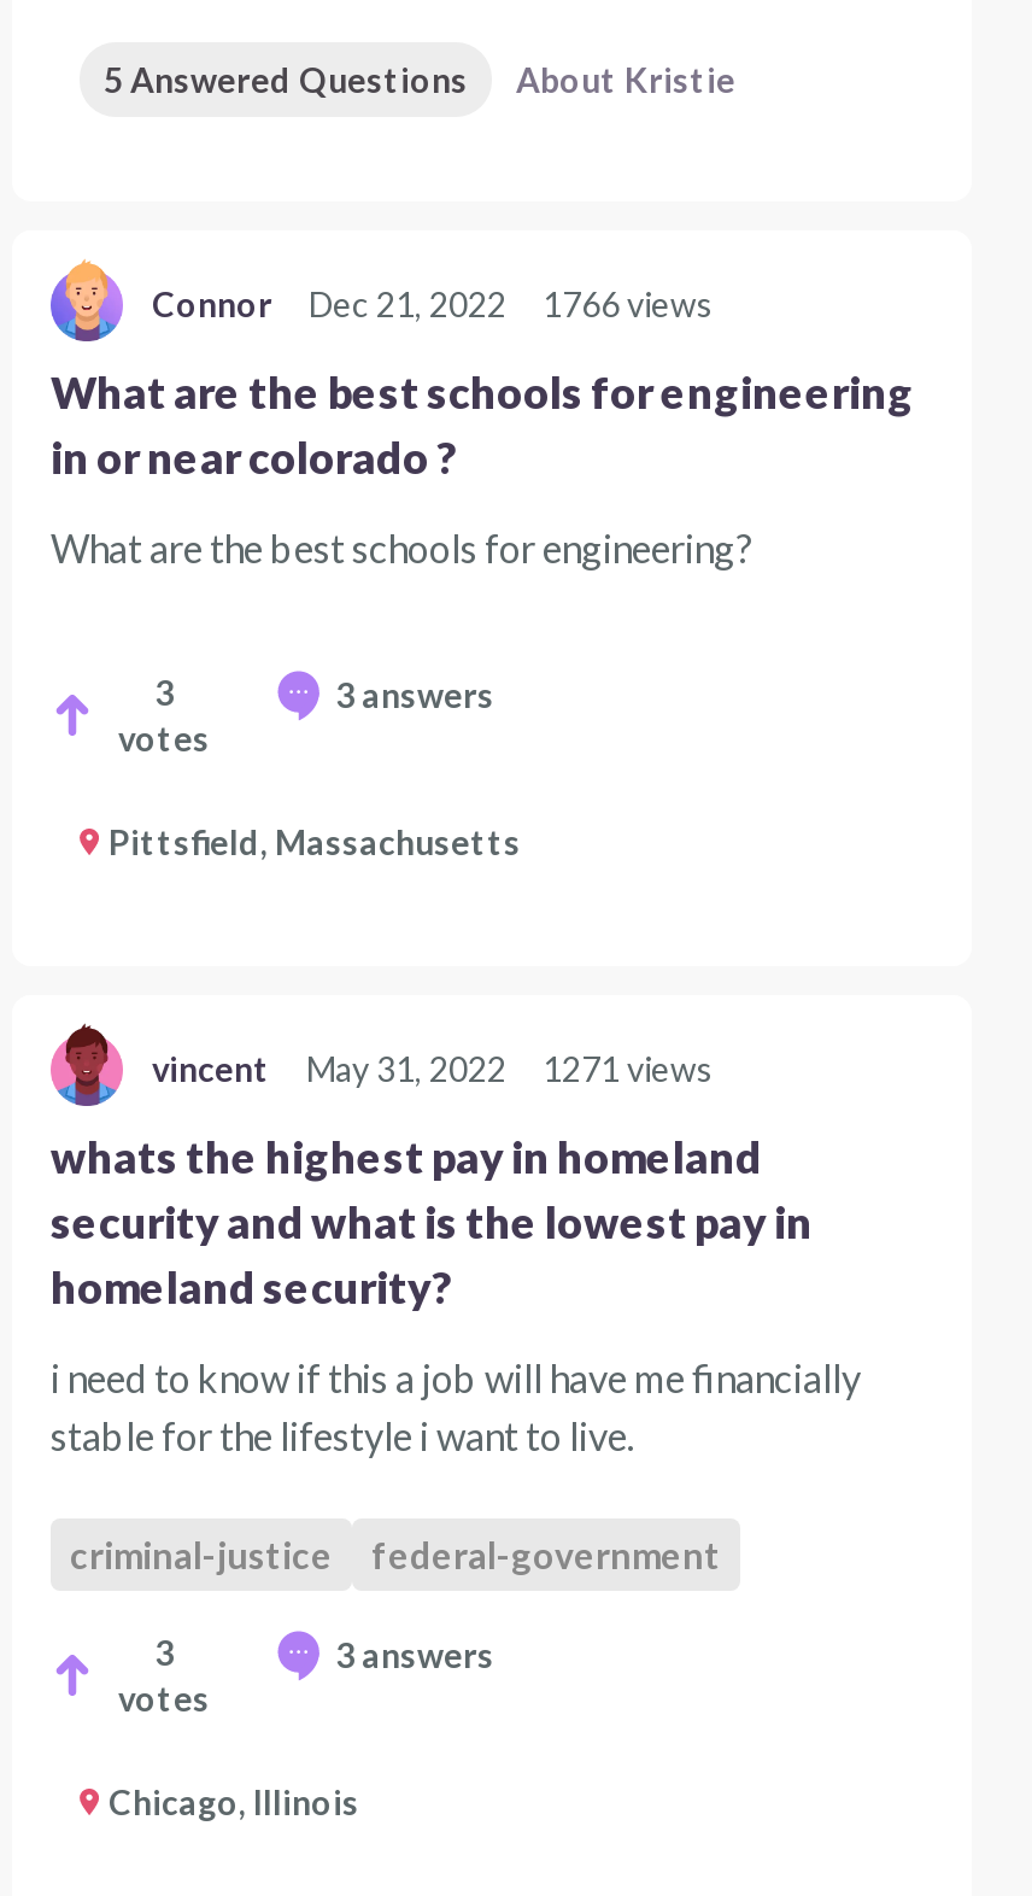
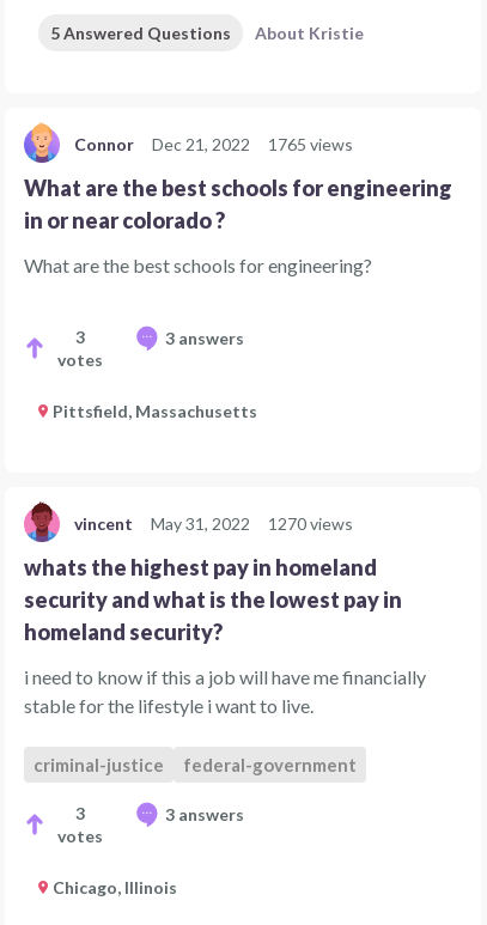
- Connor Dec 21, 2022 1766 views
+ Connor Dec 21, 2022 1765 views

- vincent May 31, 2022 1271 views
+ vincent May 31, 2022 1270 views
